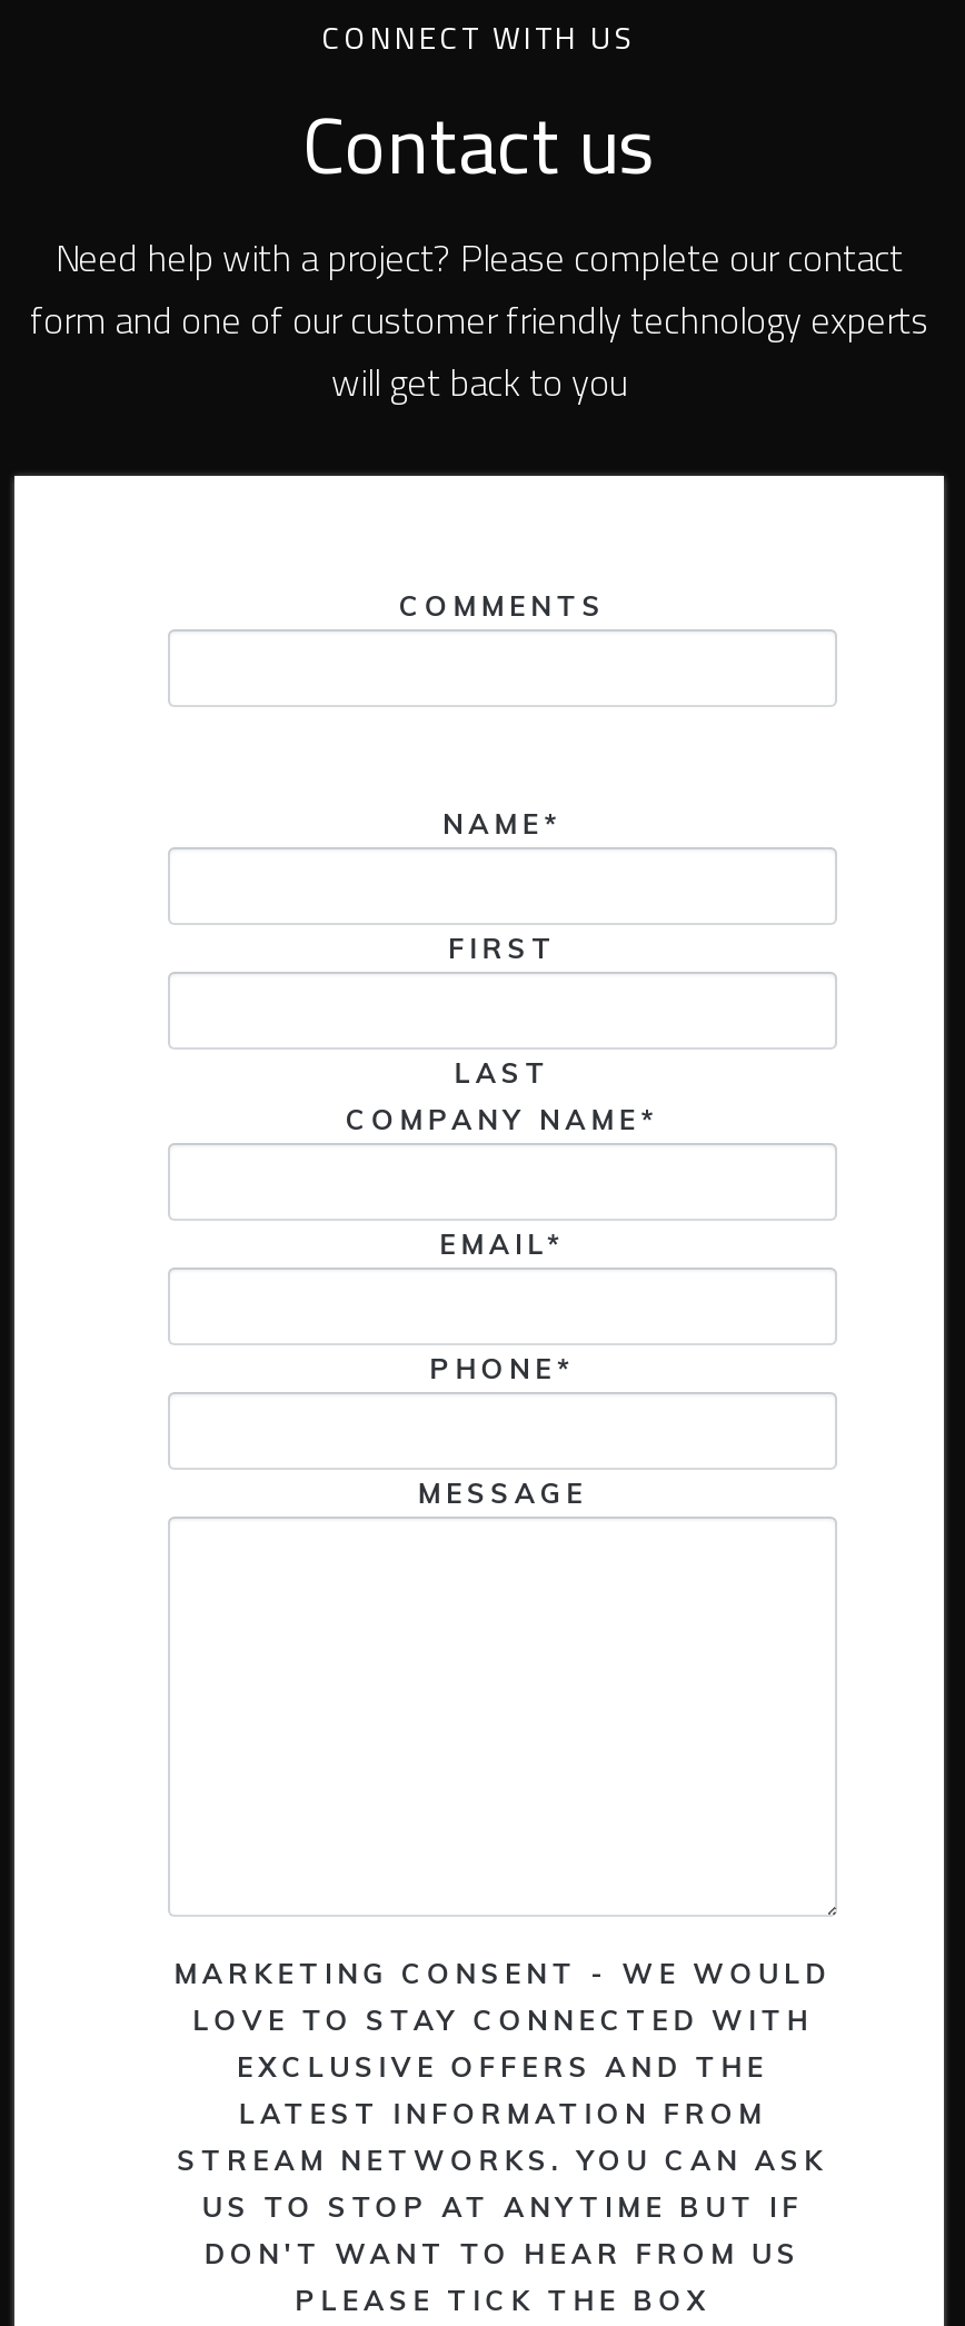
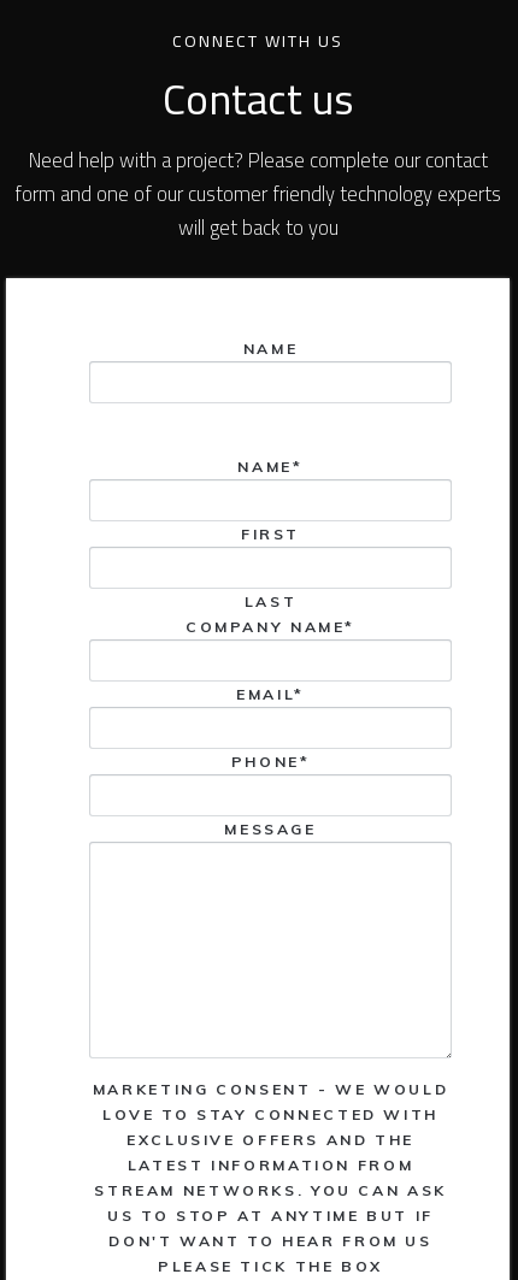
- COMMENTS
+ NAME
